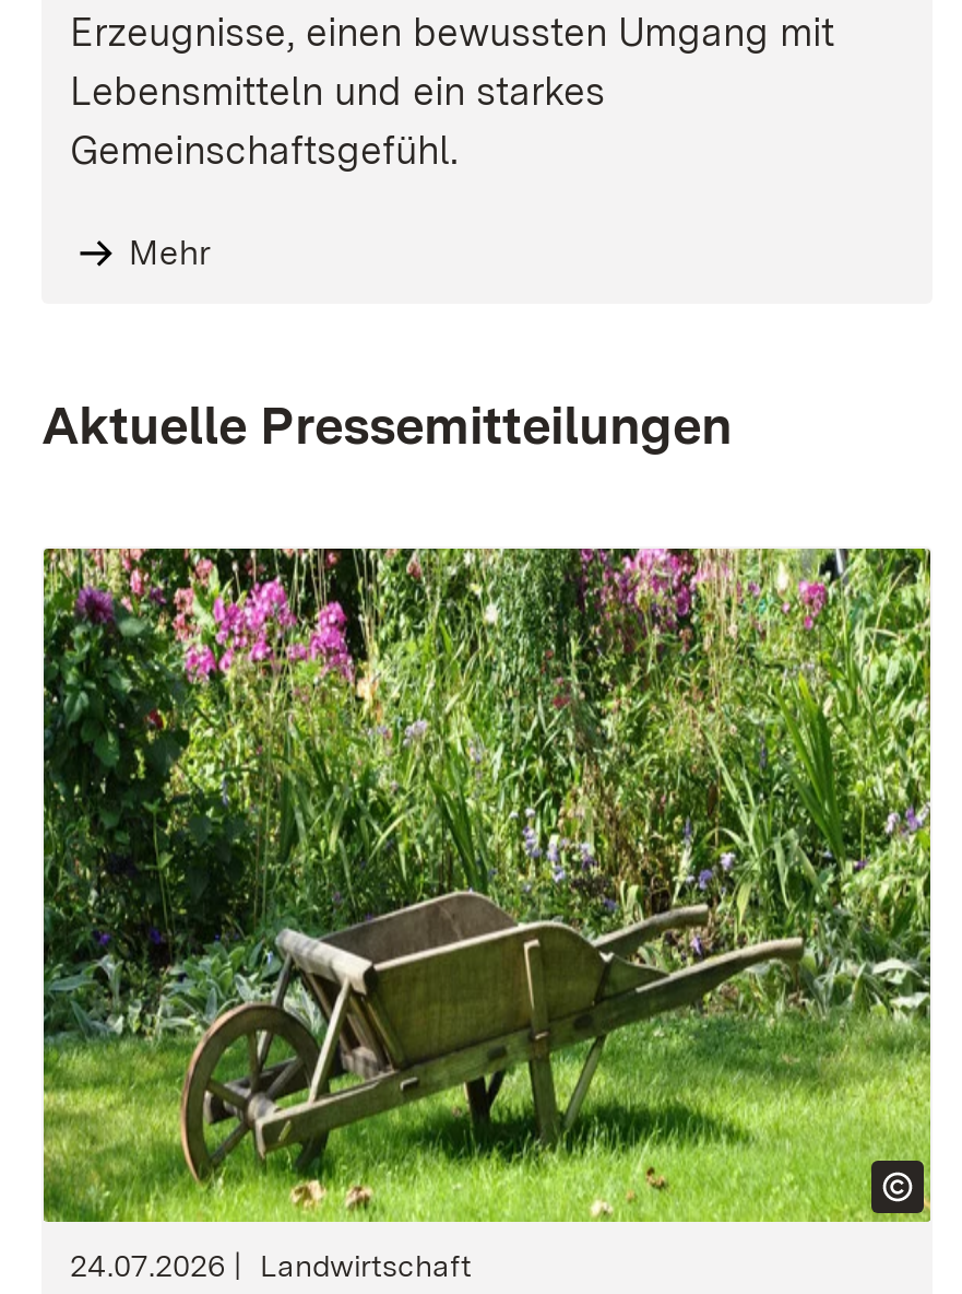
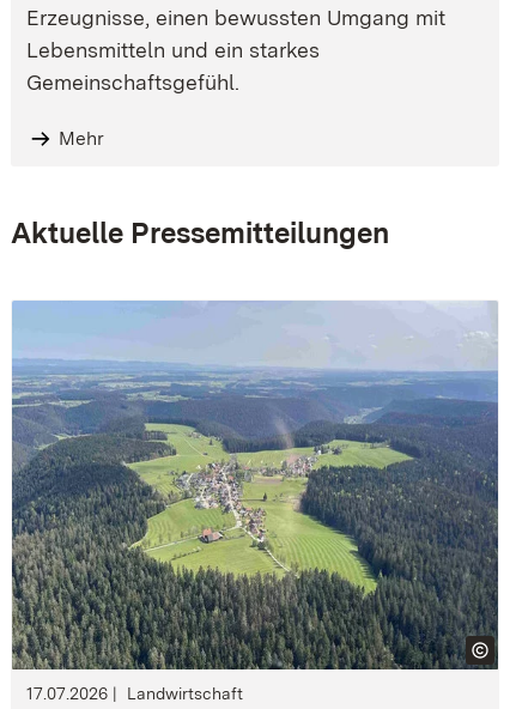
- [image]
- 24.07.2026 Landwirtschaft
+ [image]
+ 17.07.2026 Landwirtschaft
